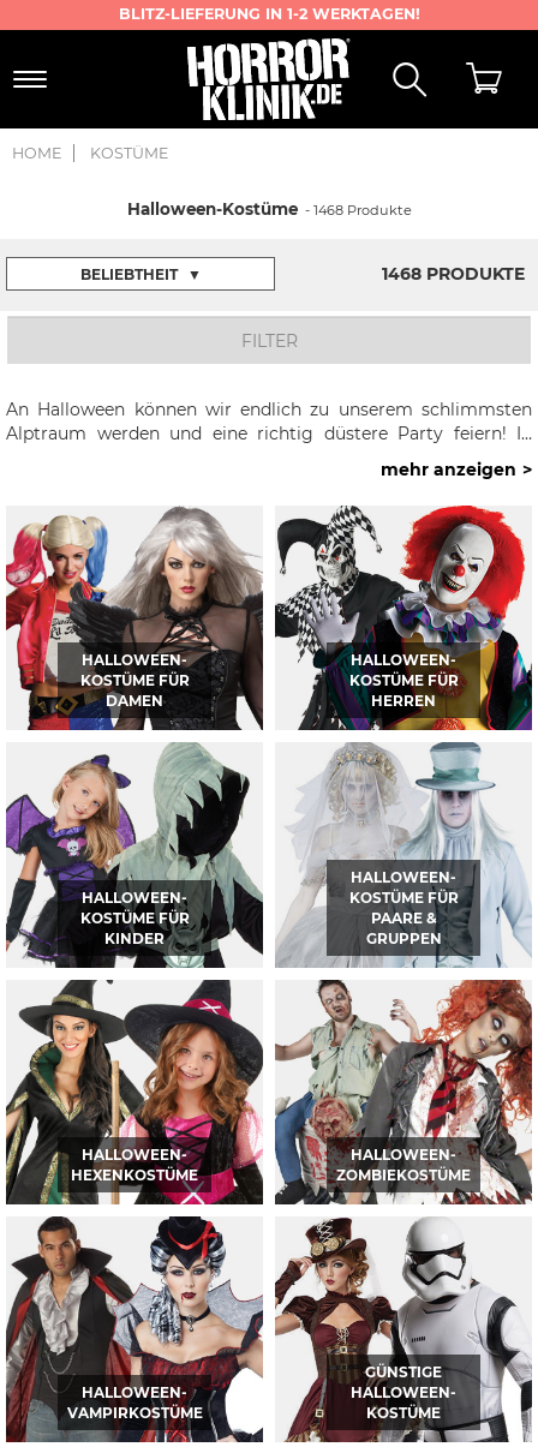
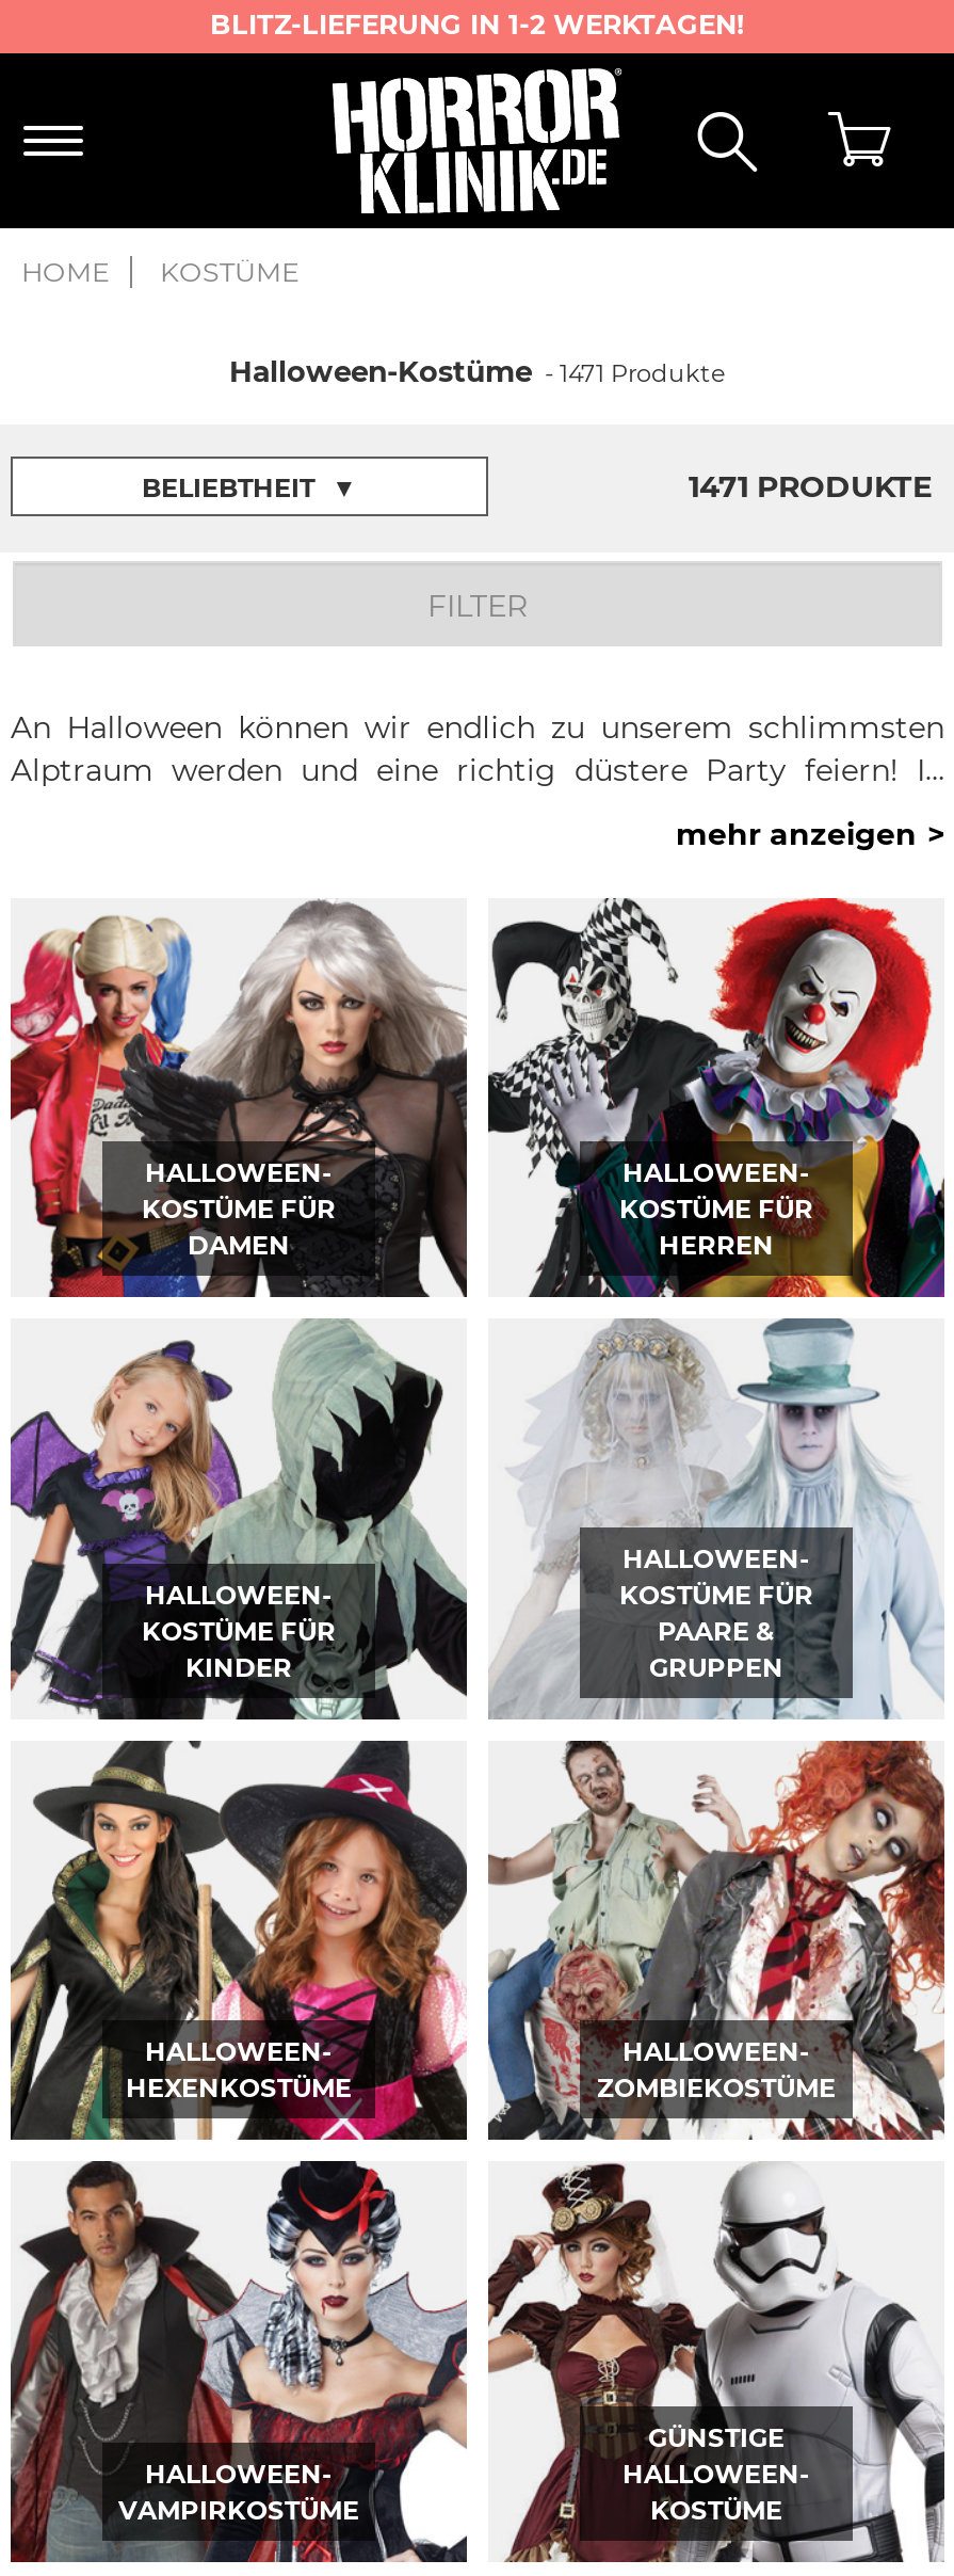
- Halloween-Kostüme - 1468 Produkte
+ Halloween-Kostüme - 1471 Produkte

- 1468 PRODUKTE
+ 1471 PRODUKTE
